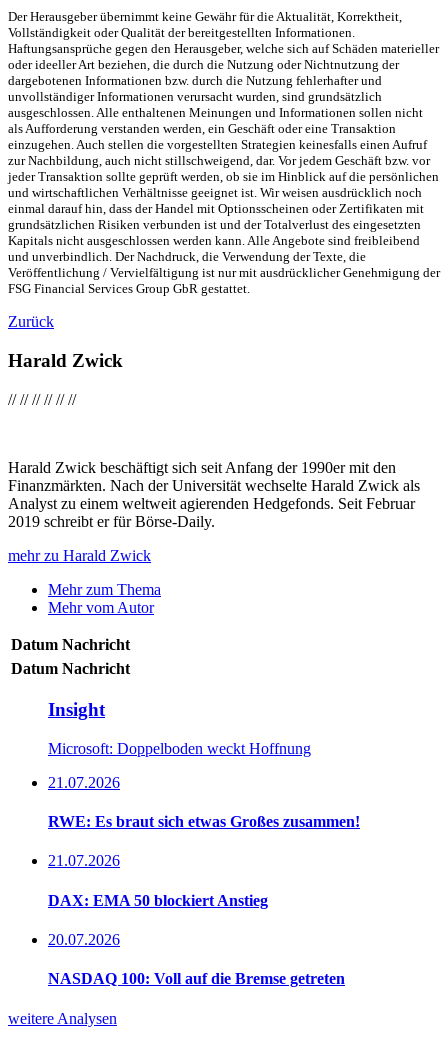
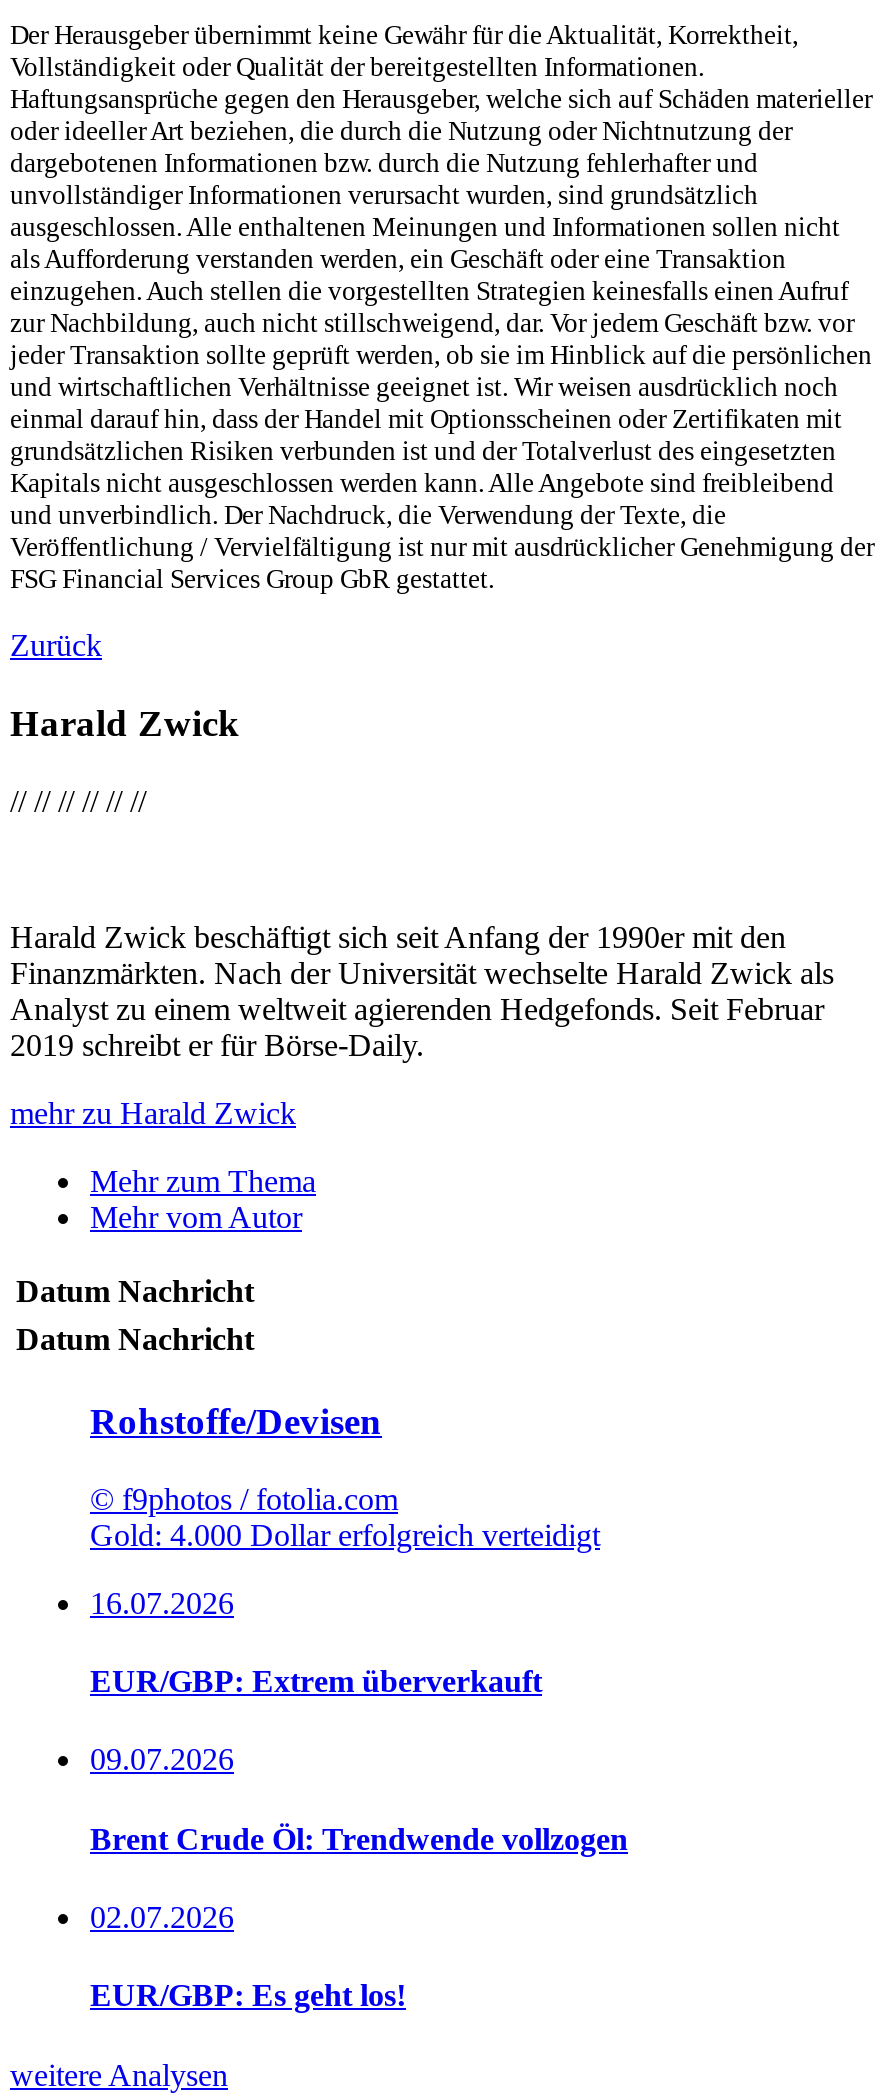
- Insight
+ Rohstoffe/Devisen

- Microsoft: Doppelboden weckt Hoffnung
+ © f9photos / fotolia.com
+ Gold: 4.000 Dollar erfolgreich verteidigt

- 21.07.2026
+ 16.07.2026

- RWE: Es braut sich etwas Großes zusammen!
+ EUR/GBP: Extrem überverkauft

- 21.07.2026
+ 09.07.2026

- DAX: EMA 50 blockiert Anstieg
+ Brent Crude Öl: Trendwende vollzogen

- 20.07.2026
+ 02.07.2026

- NASDAQ 100: Voll auf die Bremse getreten
+ EUR/GBP: Es geht los!
